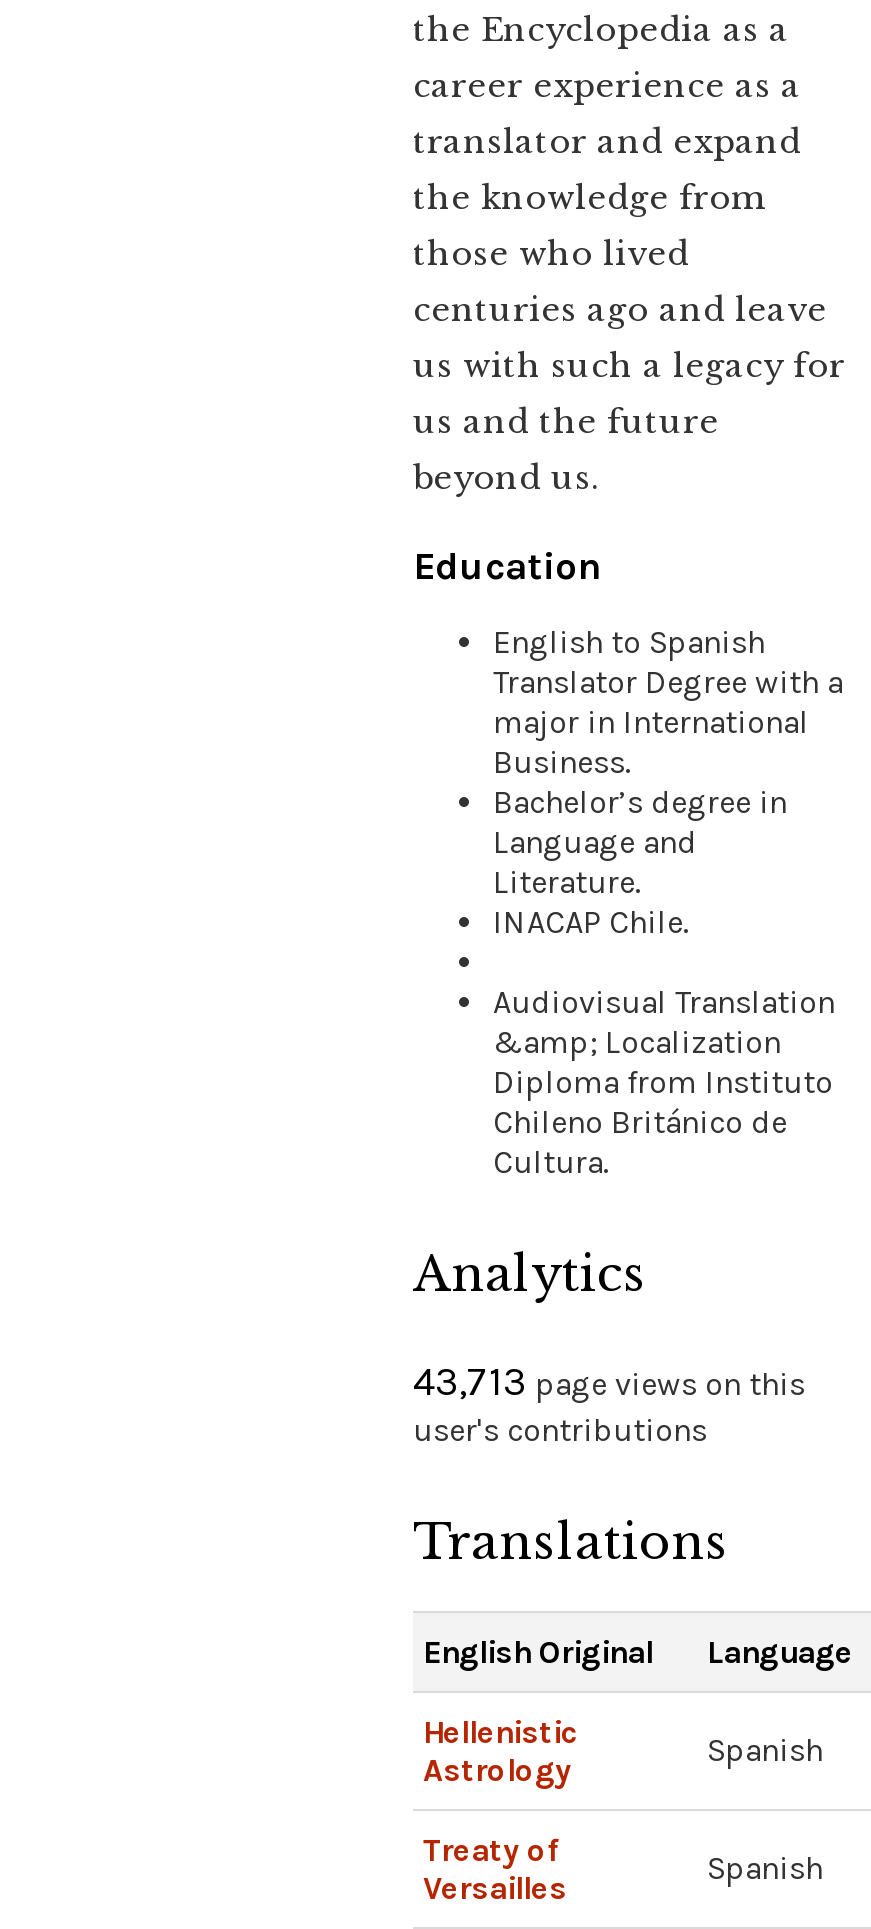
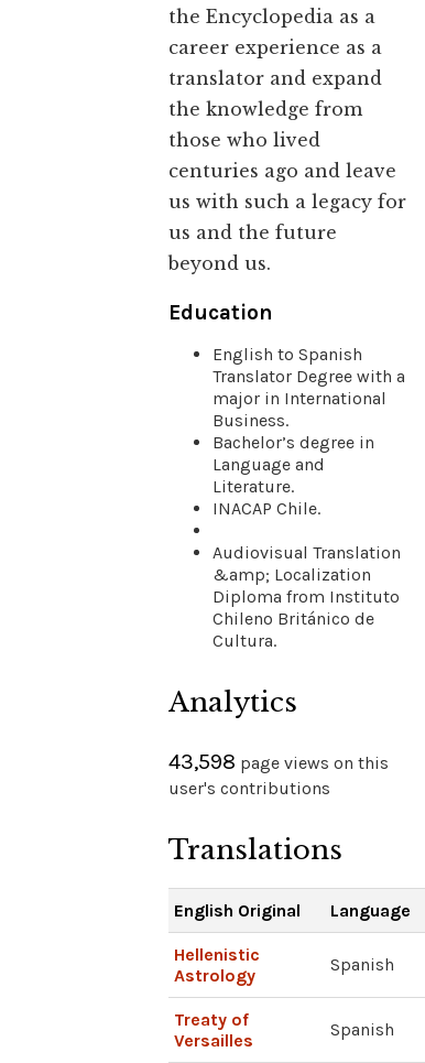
- 43,713 page views on this
+ 43,598 page views on this
